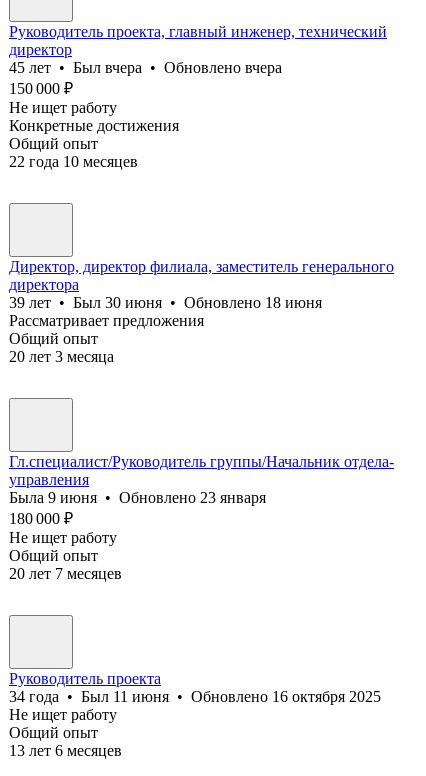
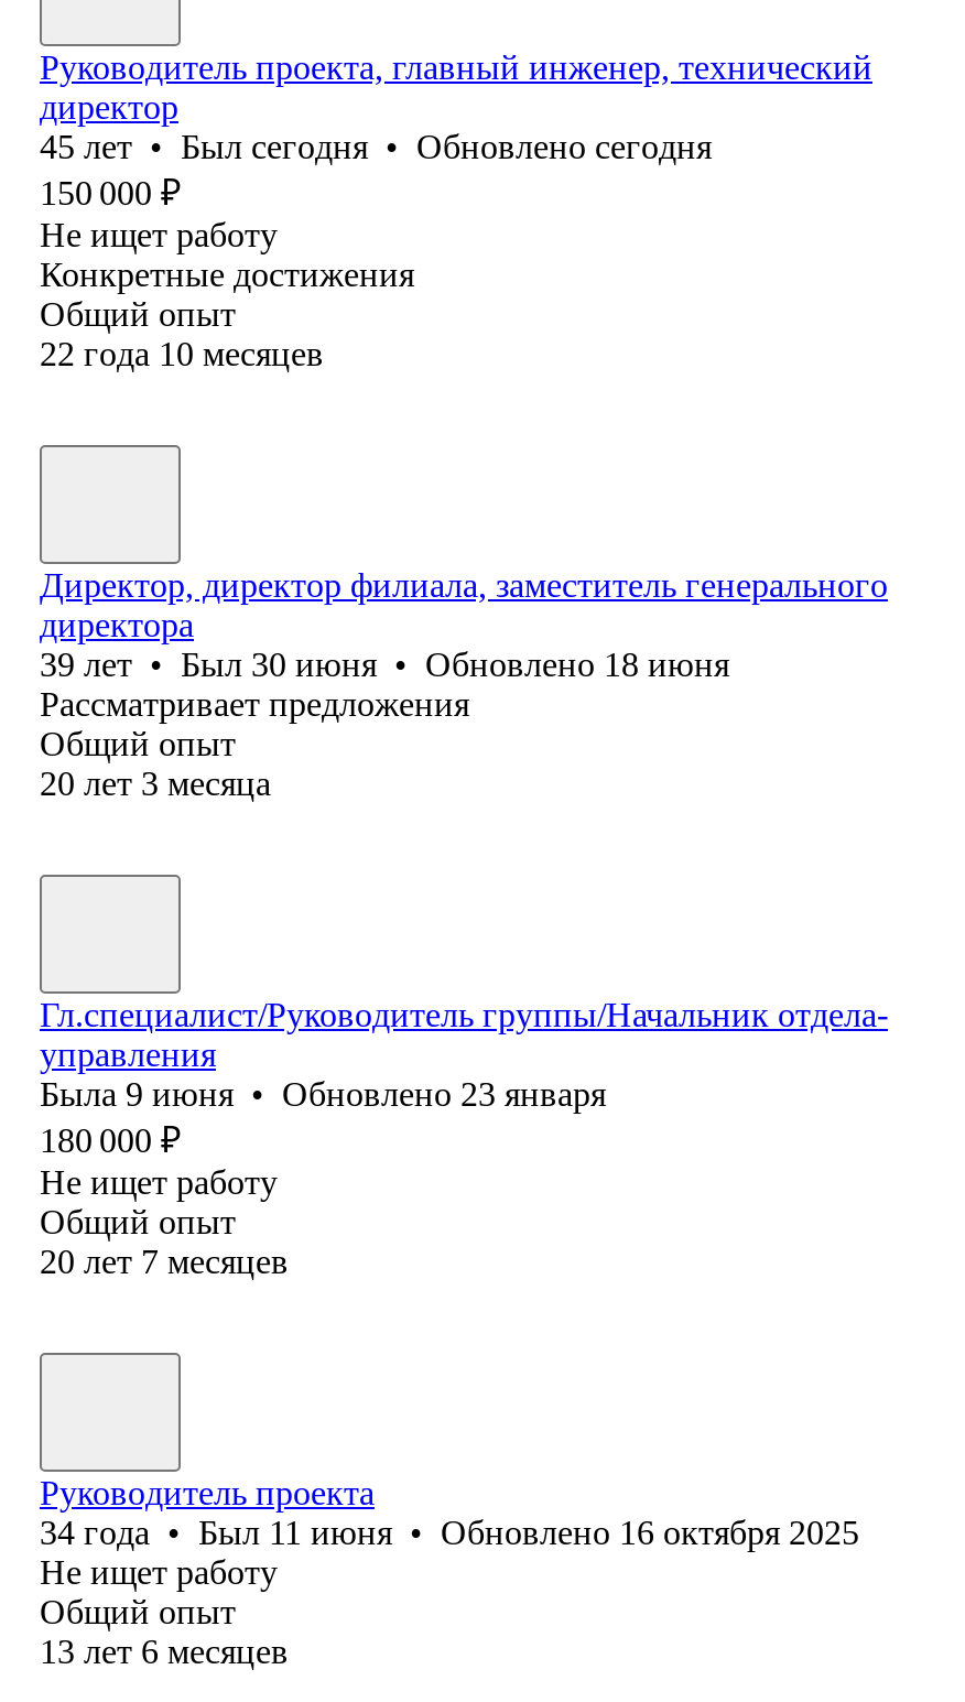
- 45 лет • Был вчера • Обновлено вчера
+ 45 лет • Был сегодня • Обновлено сегодня
